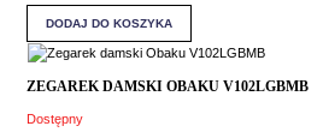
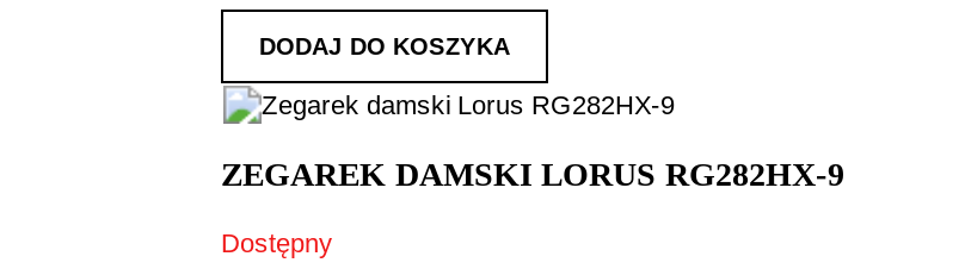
- ZEGAREK DAMSKI OBAKU V102LGBMB
+ ZEGAREK DAMSKI LORUS RG282HX-9
